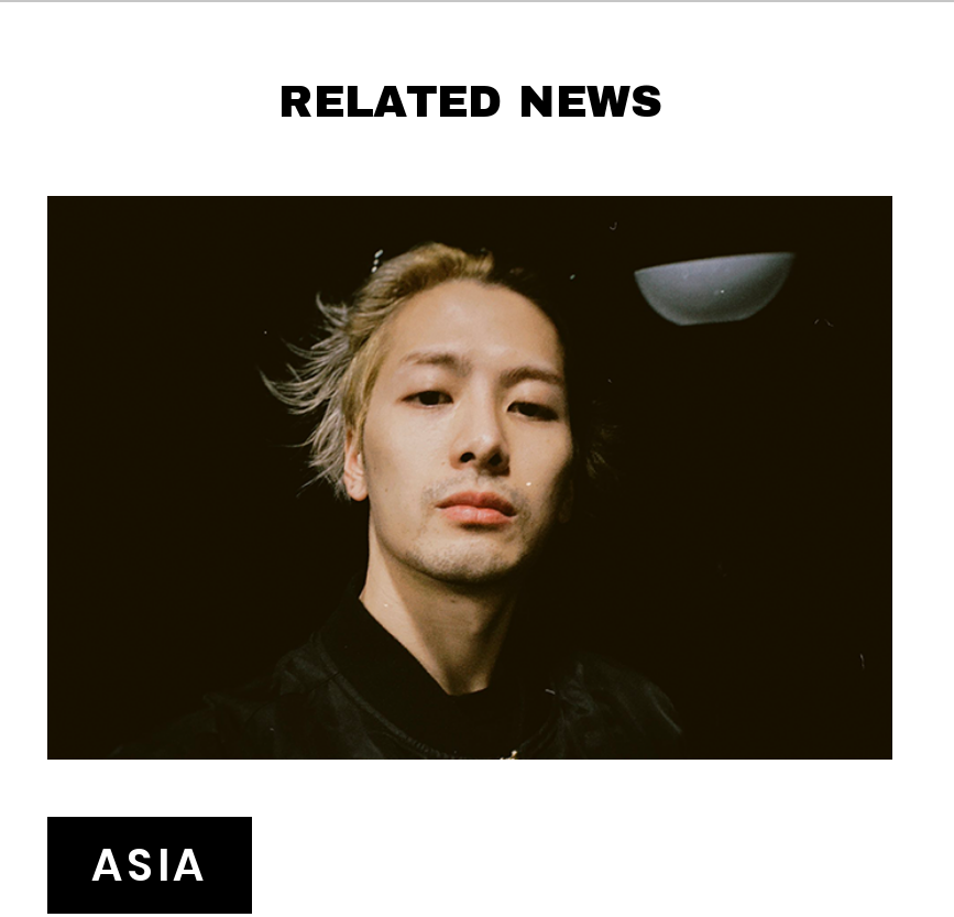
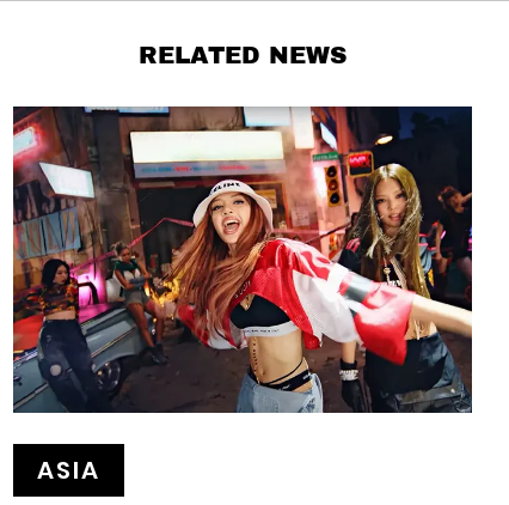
- [image]
+ [image]
